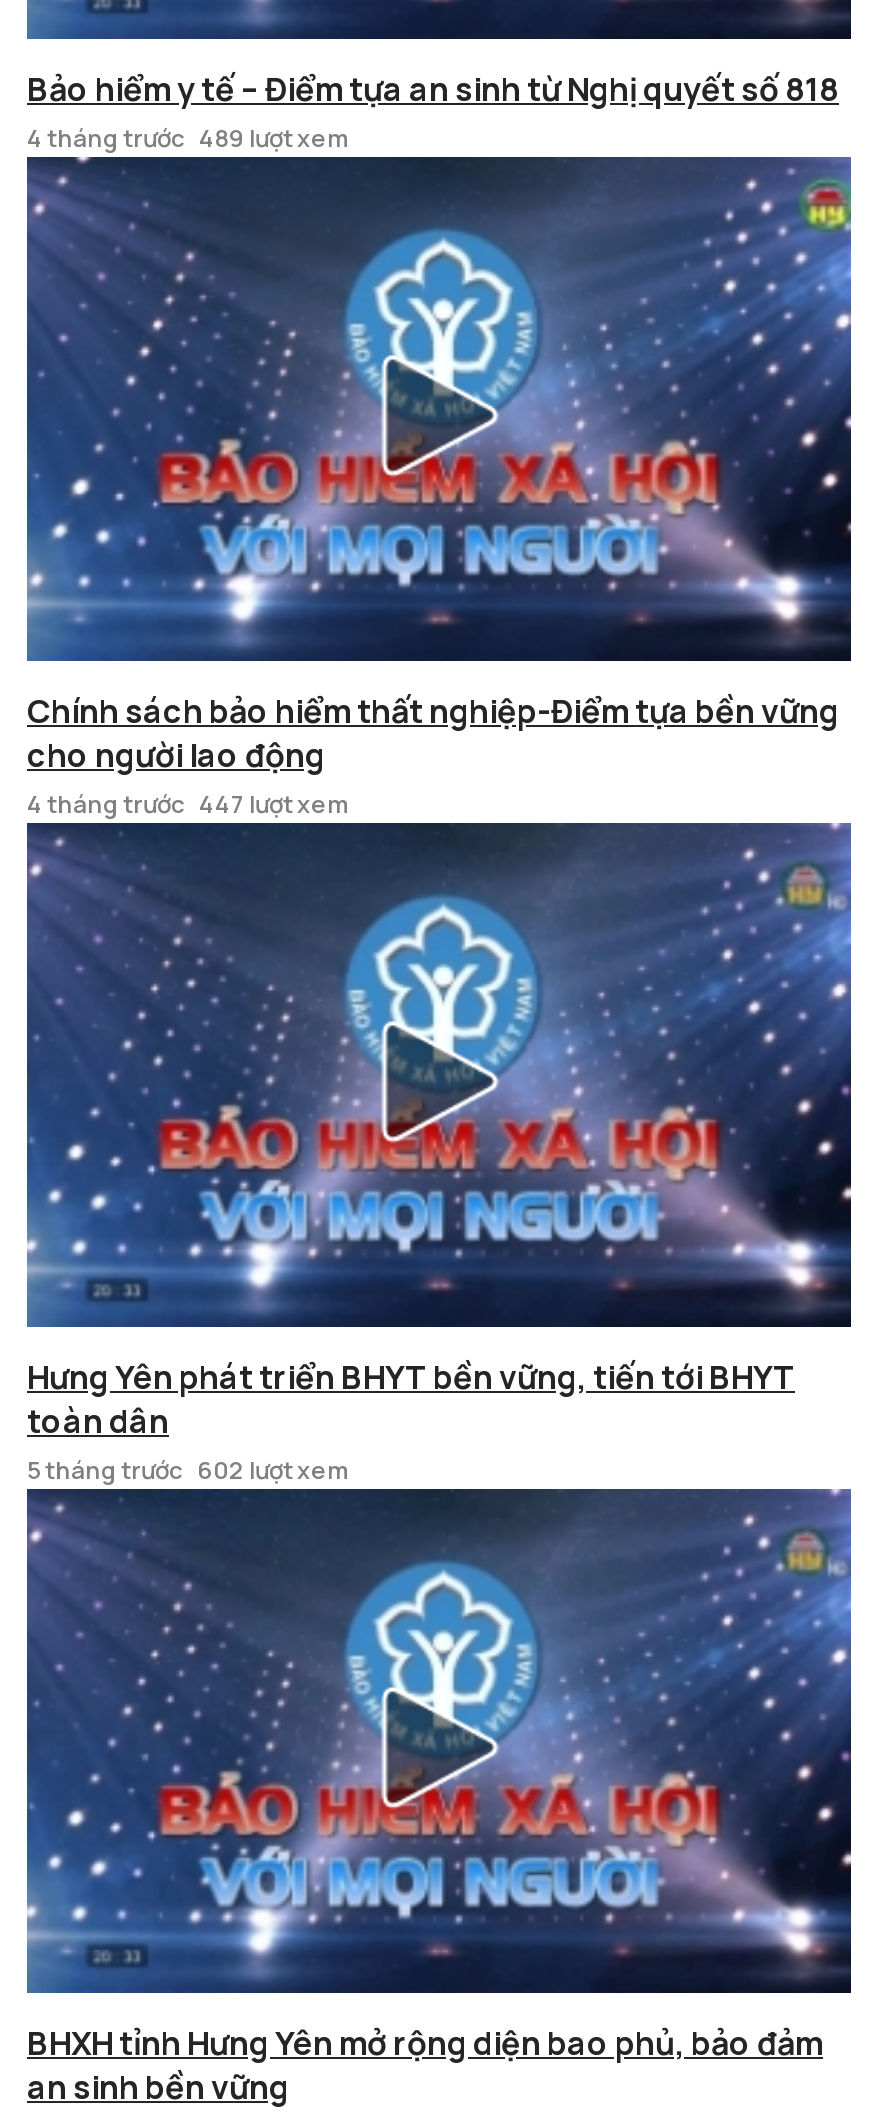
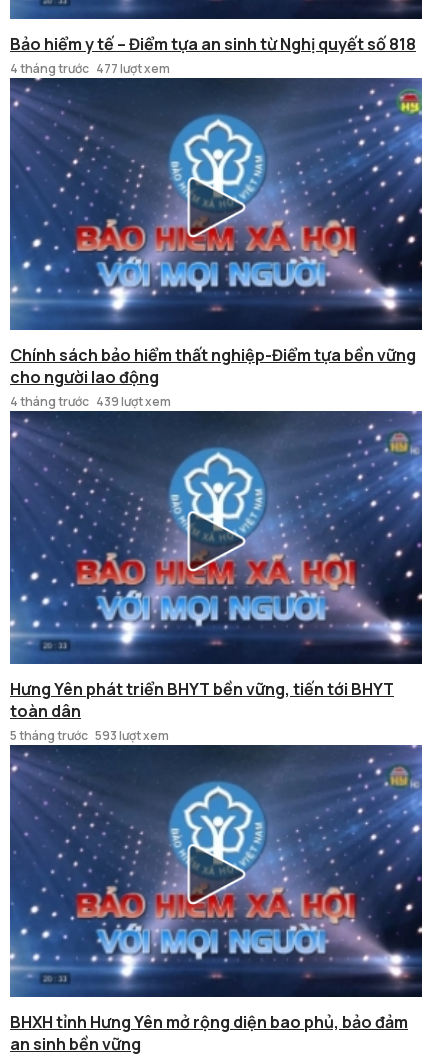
- 4 tháng trước 489 lượt xem
+ 4 tháng trước 477 lượt xem

- 4 tháng trước 447 lượt xem
+ 4 tháng trước 439 lượt xem

- 5 tháng trước 602 lượt xem
+ 5 tháng trước 593 lượt xem
